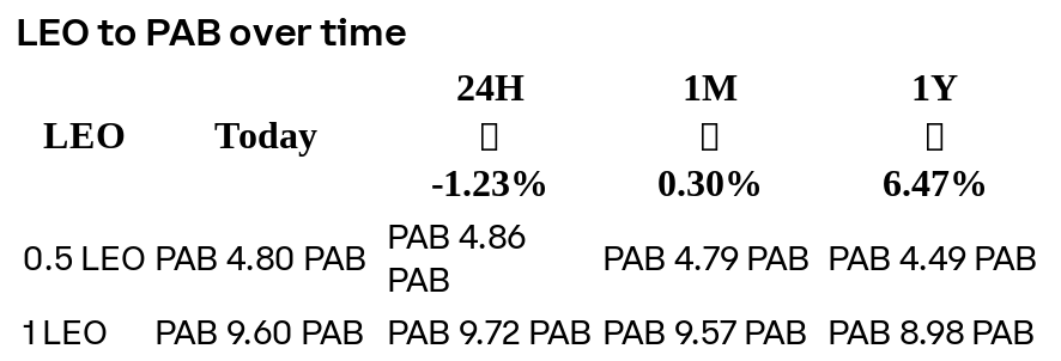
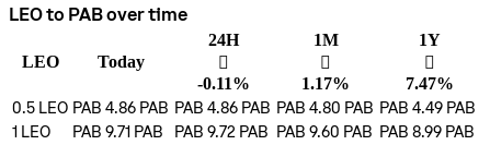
- 6.47%
- 0.5 LEO PAB 4.80 PAB PAB 4.86
- PAB
- PAB 4.79 PAB PAB 4.49 PAB
+ 7.47%
+ 0.5 LEO PAB 4.86 PAB PAB 4.86 PAB PAB 4.80 PAB PAB 4.49 PAB

- -1.23%
+ -0.11%

- 0.30%
+ 1.17%

- PAB 9.60 PAB PAB 9.72 PAB PAB 9.57 PAB PAB 8.98 PAB
+ PAB 9.71 PAB PAB 9.72 PAB PAB 9.60 PAB PAB 8.99 PAB
